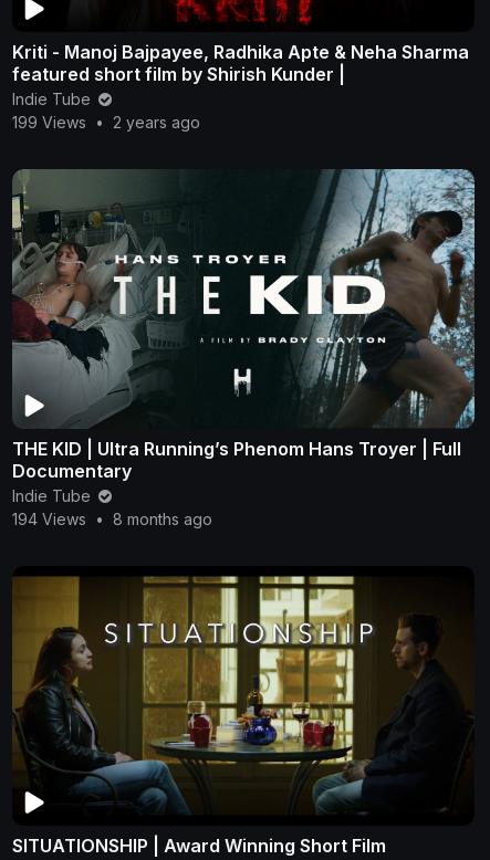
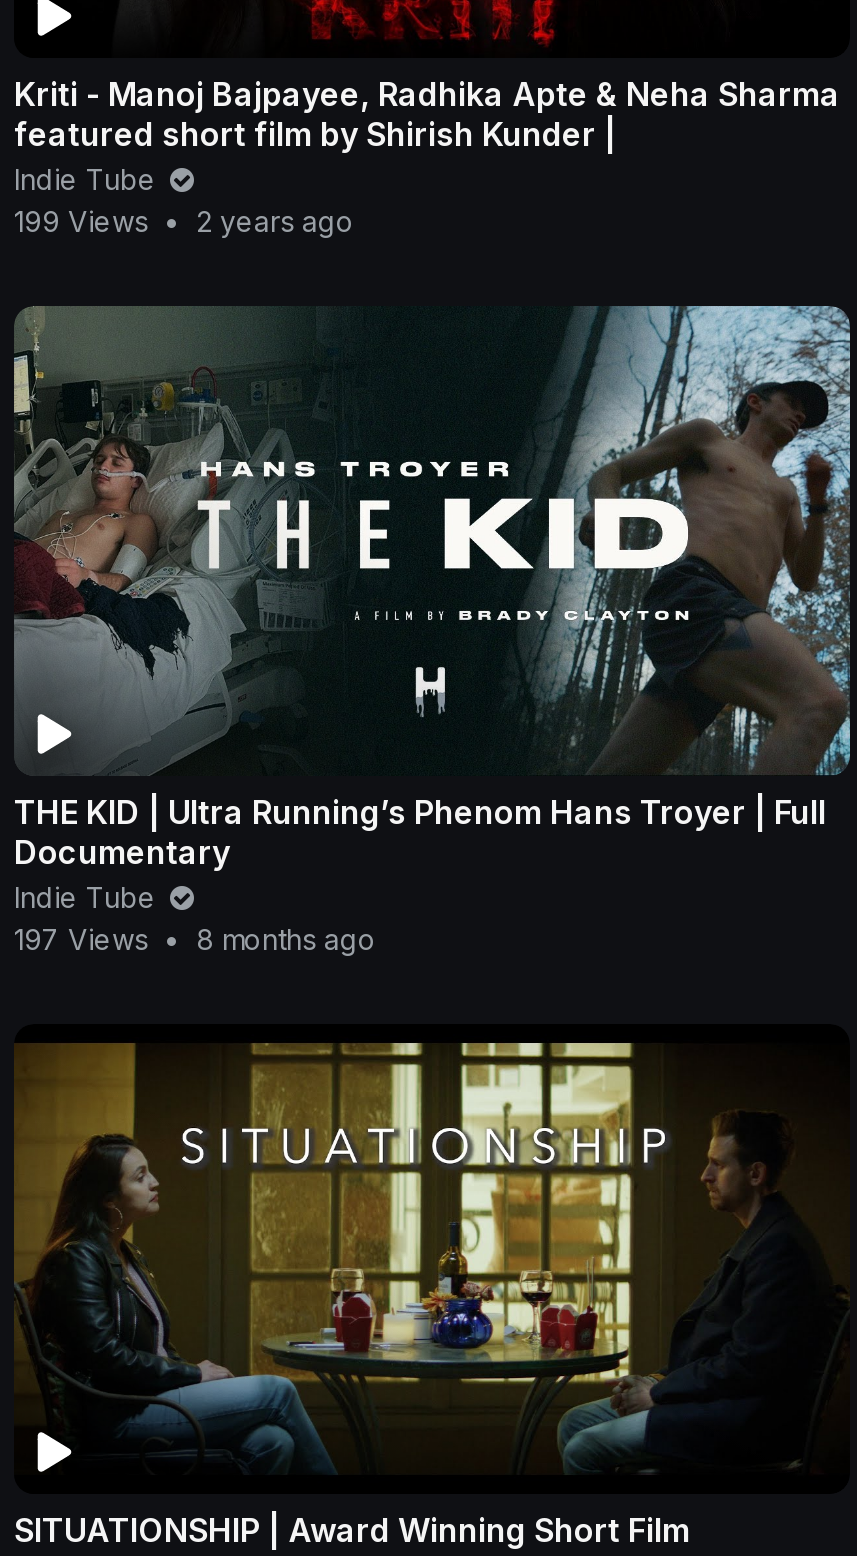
- 194 Views • 8 months ago
+ 197 Views • 8 months ago
